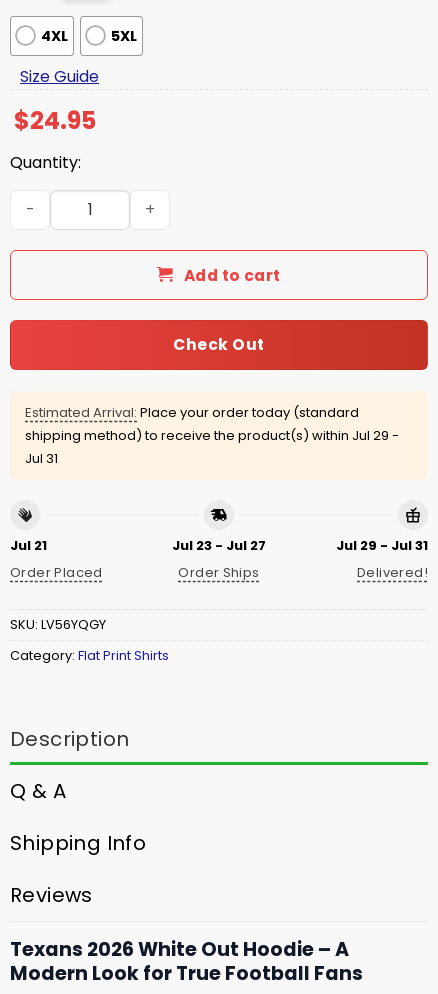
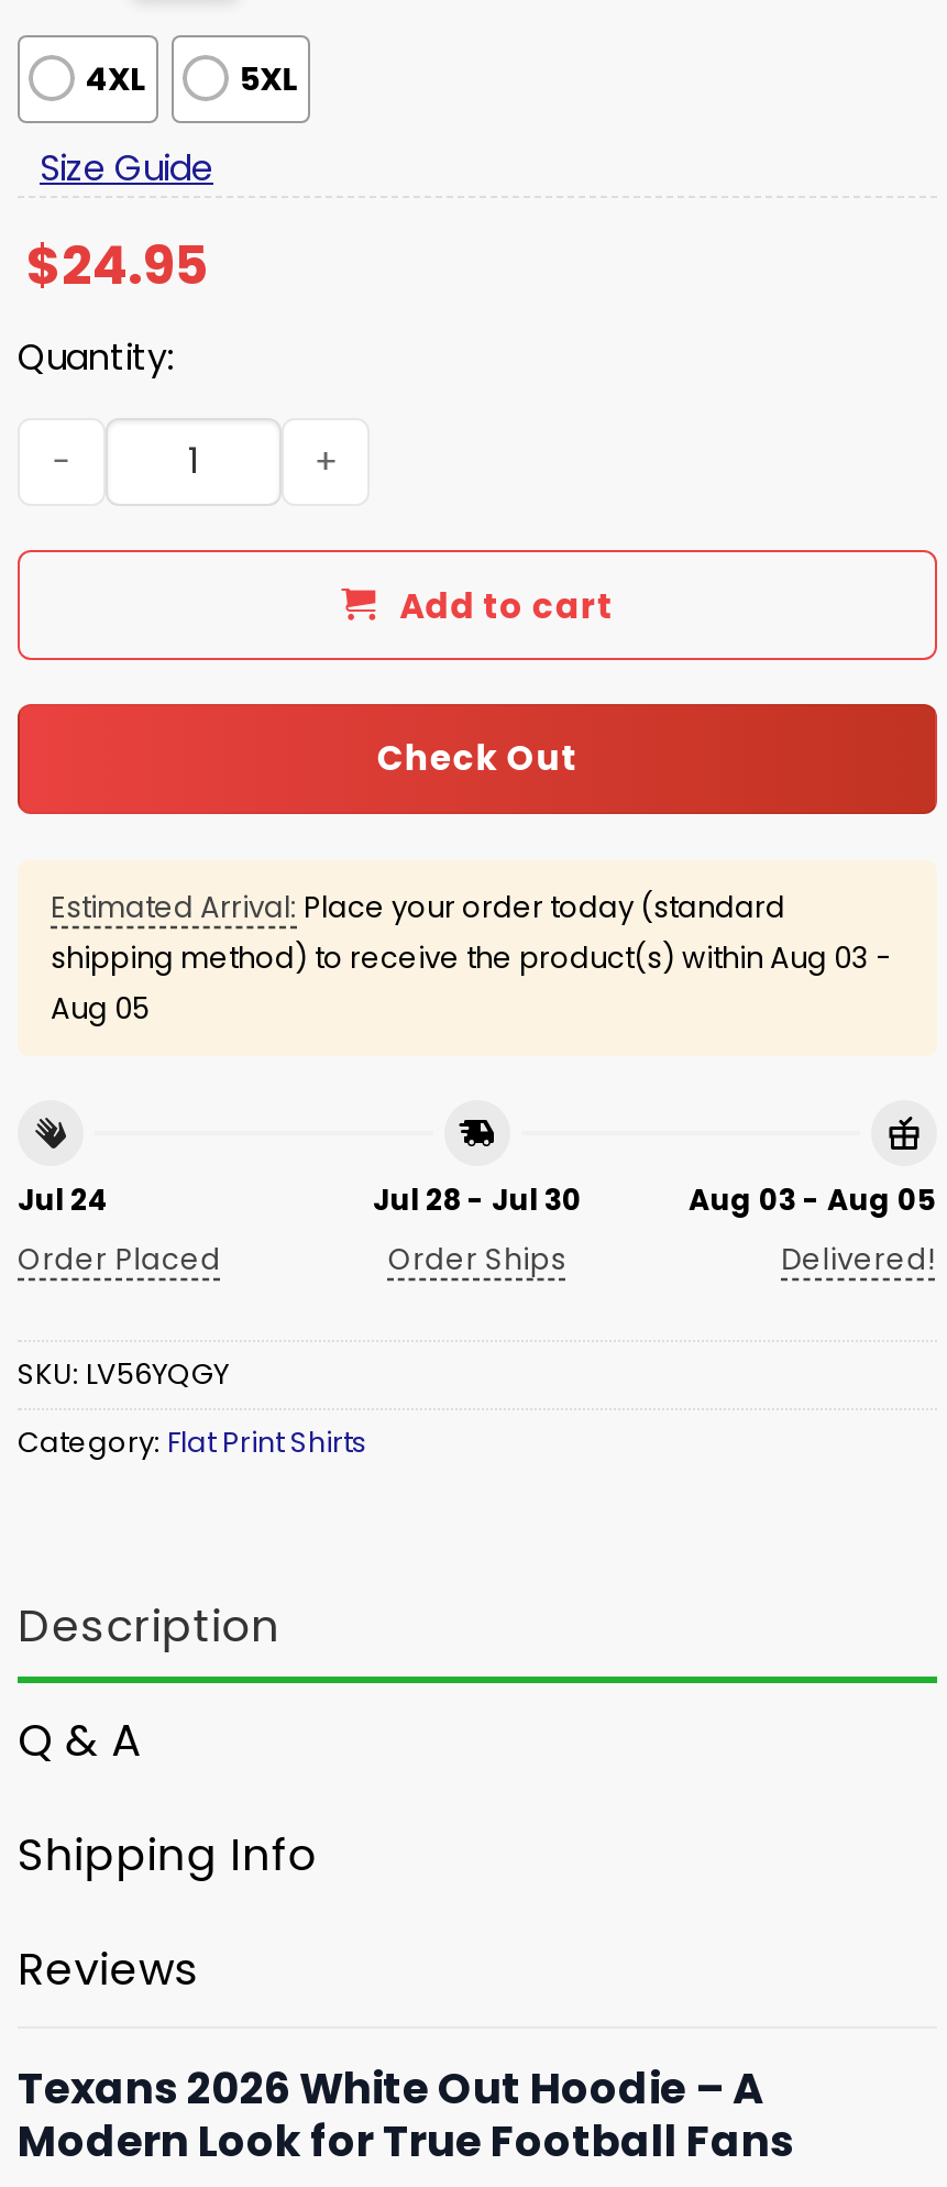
- shipping method) to receive the product(s) within Jul 29 -
- Jul 31
+ shipping method) to receive the product(s) within Aug 03 -
+ Aug 05

- Jul 21
+ Jul 24

- Jul 23 - Jul 27
+ Jul 28 - Jul 30

- Jul 29 - Jul 31
+ Aug 03 - Aug 05
